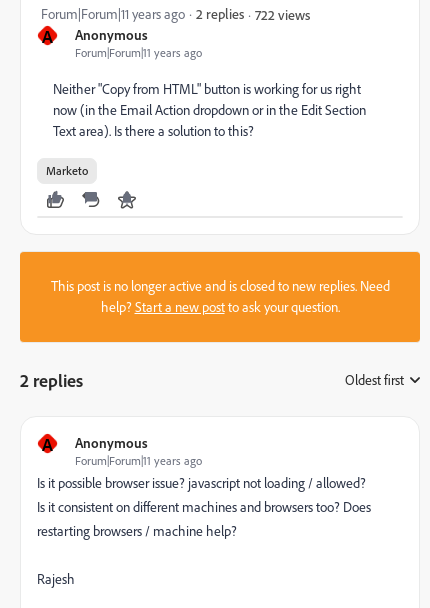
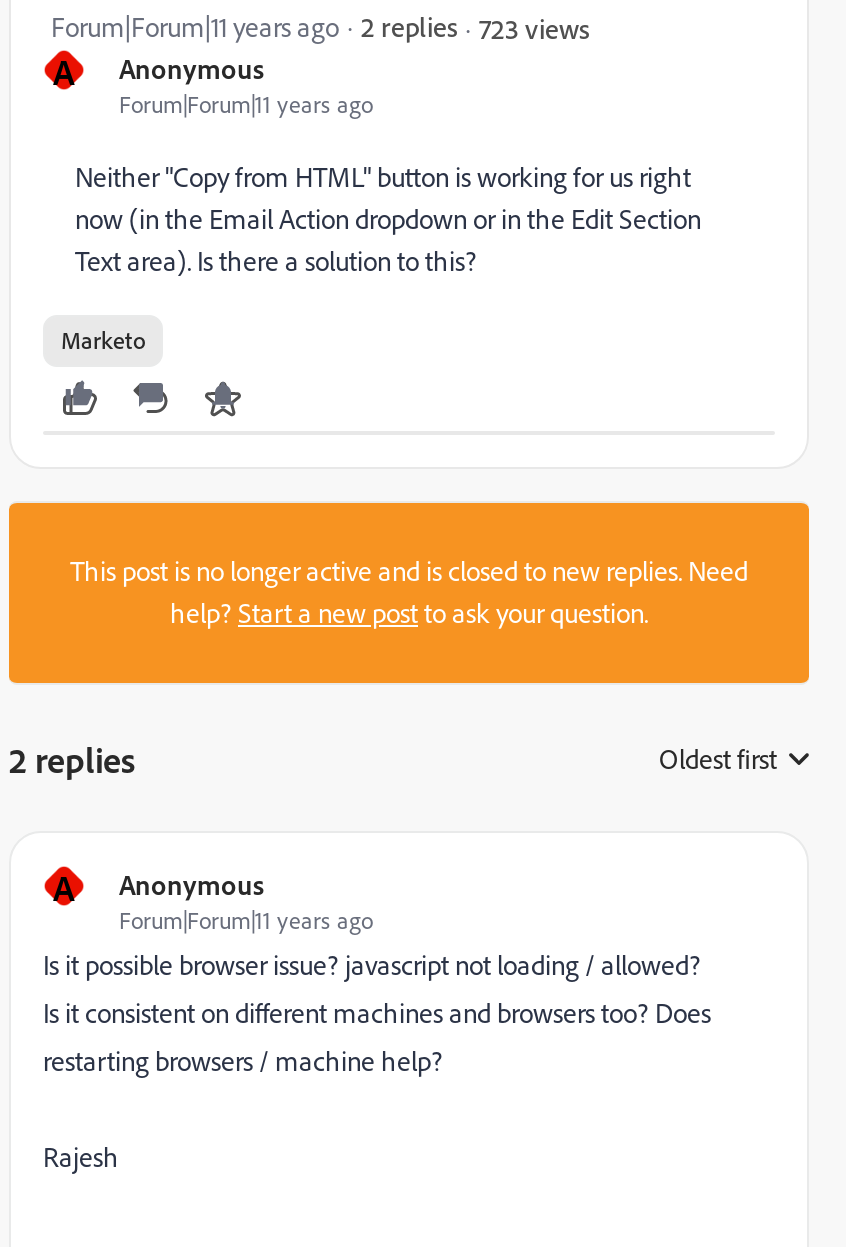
- 722 views
+ 723 views
